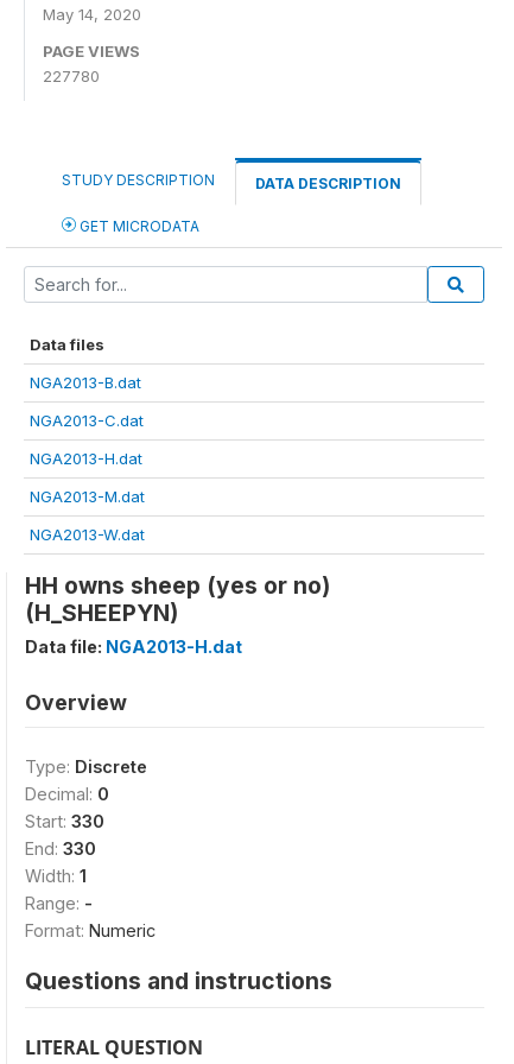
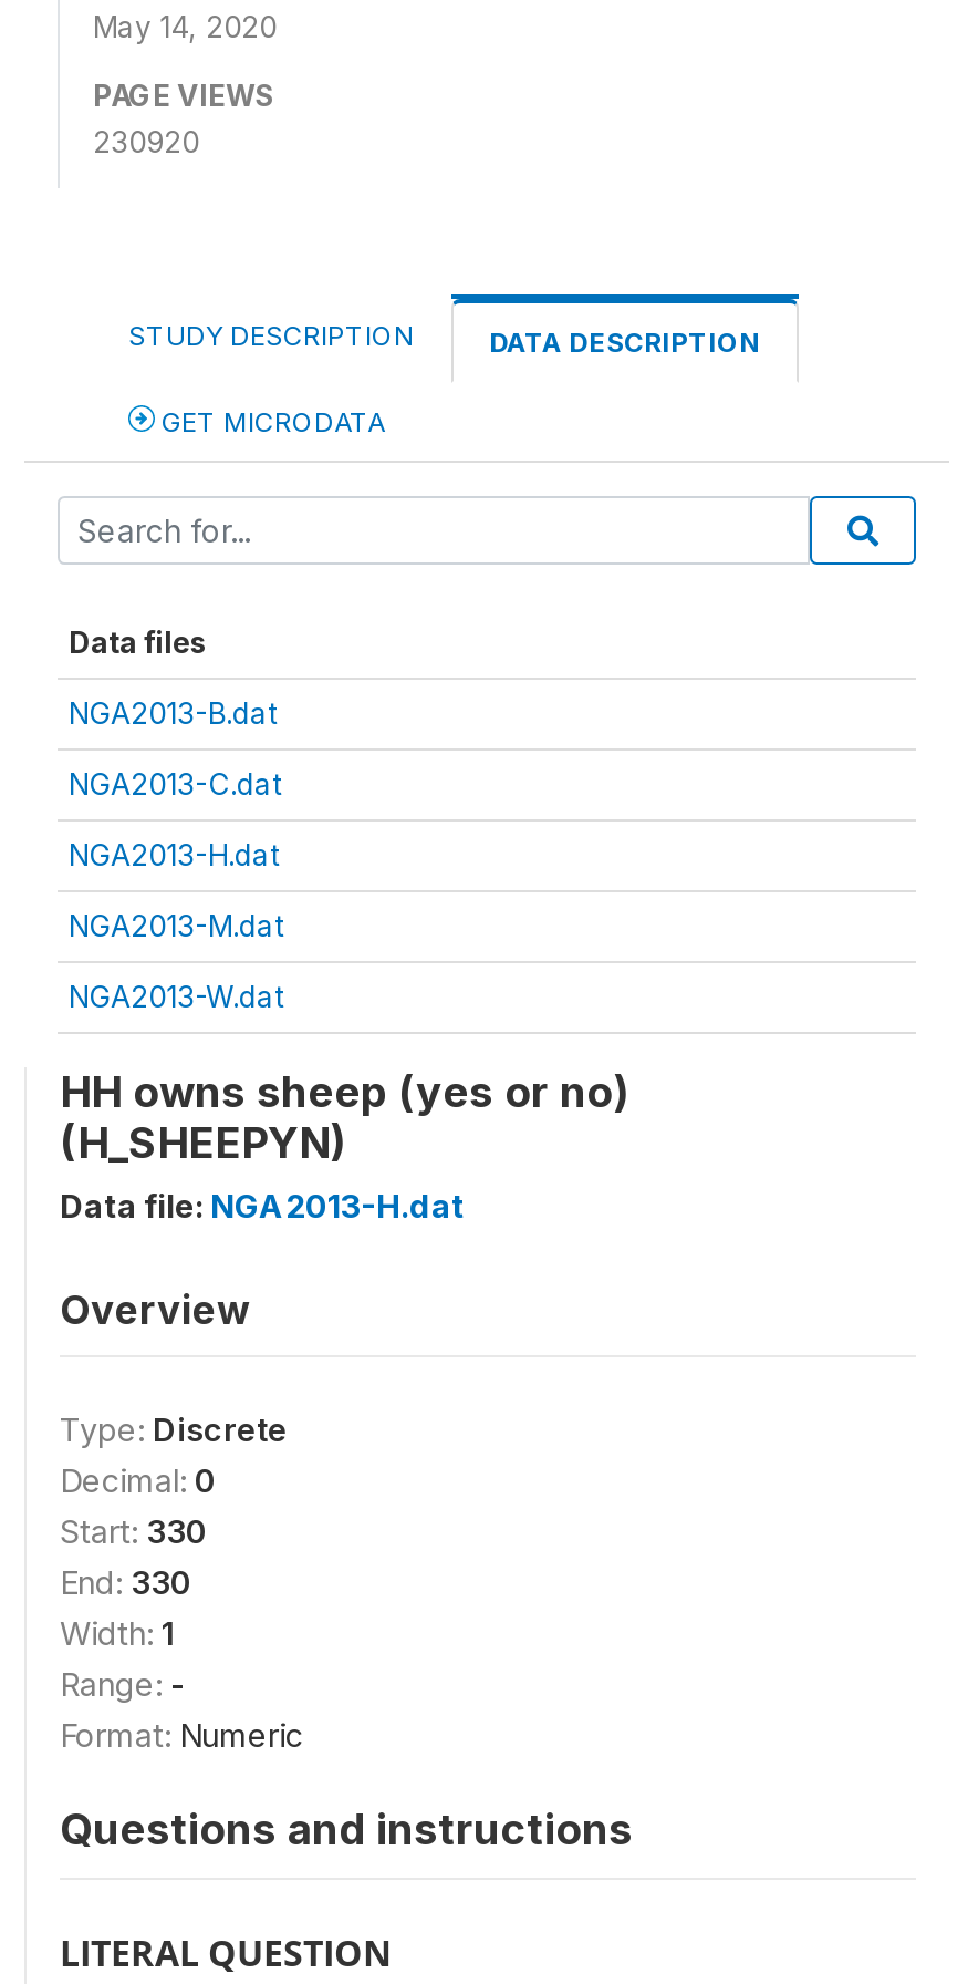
- 227780
+ 230920
